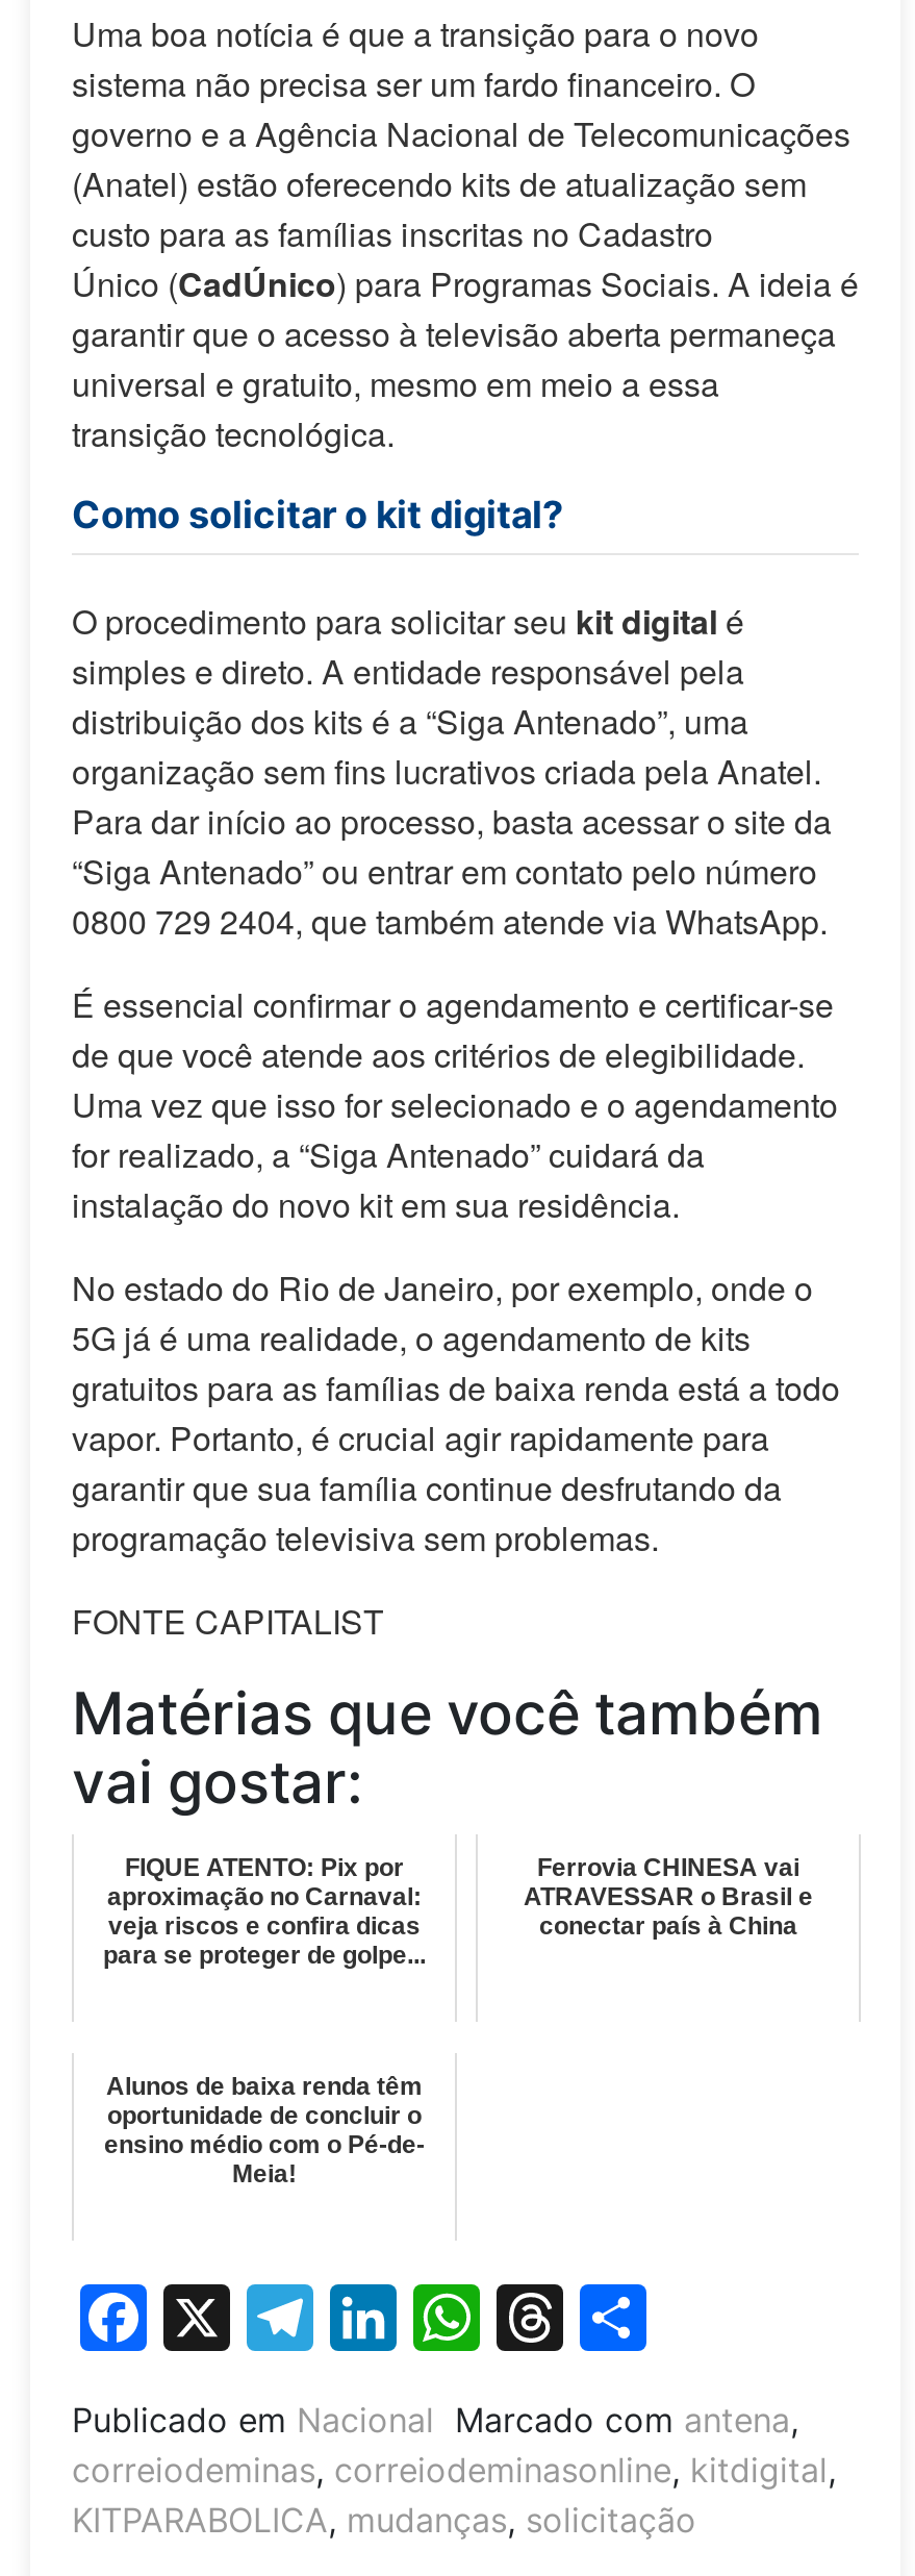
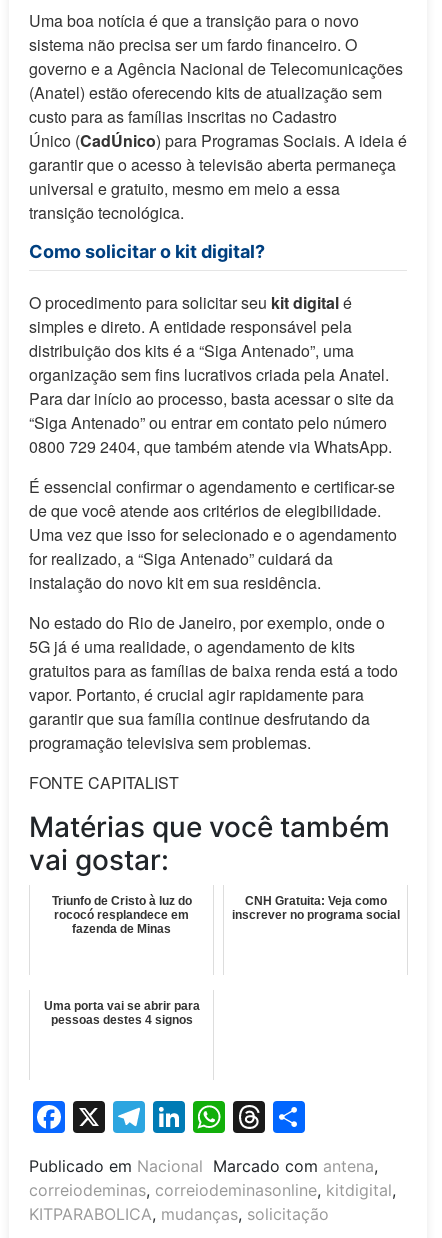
- FIQUE ATENTO: Pix por
- aproximação no Carnaval:
- veja riscos e confira dicas
- para se proteger de golpe...
+ Triunfo de Cristo à luz do
+ rococó resplandece em
+ fazenda de Minas

- Ferrovia CHINESA vai
- ATRAVESSAR o Brasil e
- conectar país à China
+ CNH Gratuita: Veja como
+ inscrever no programa social

- Alunos de baixa renda têm
- oportunidade de concluir o
- ensino médio com o Pé-de-
- Meia!
+ Uma porta vai se abrir para
+ pessoas destes 4 signos
